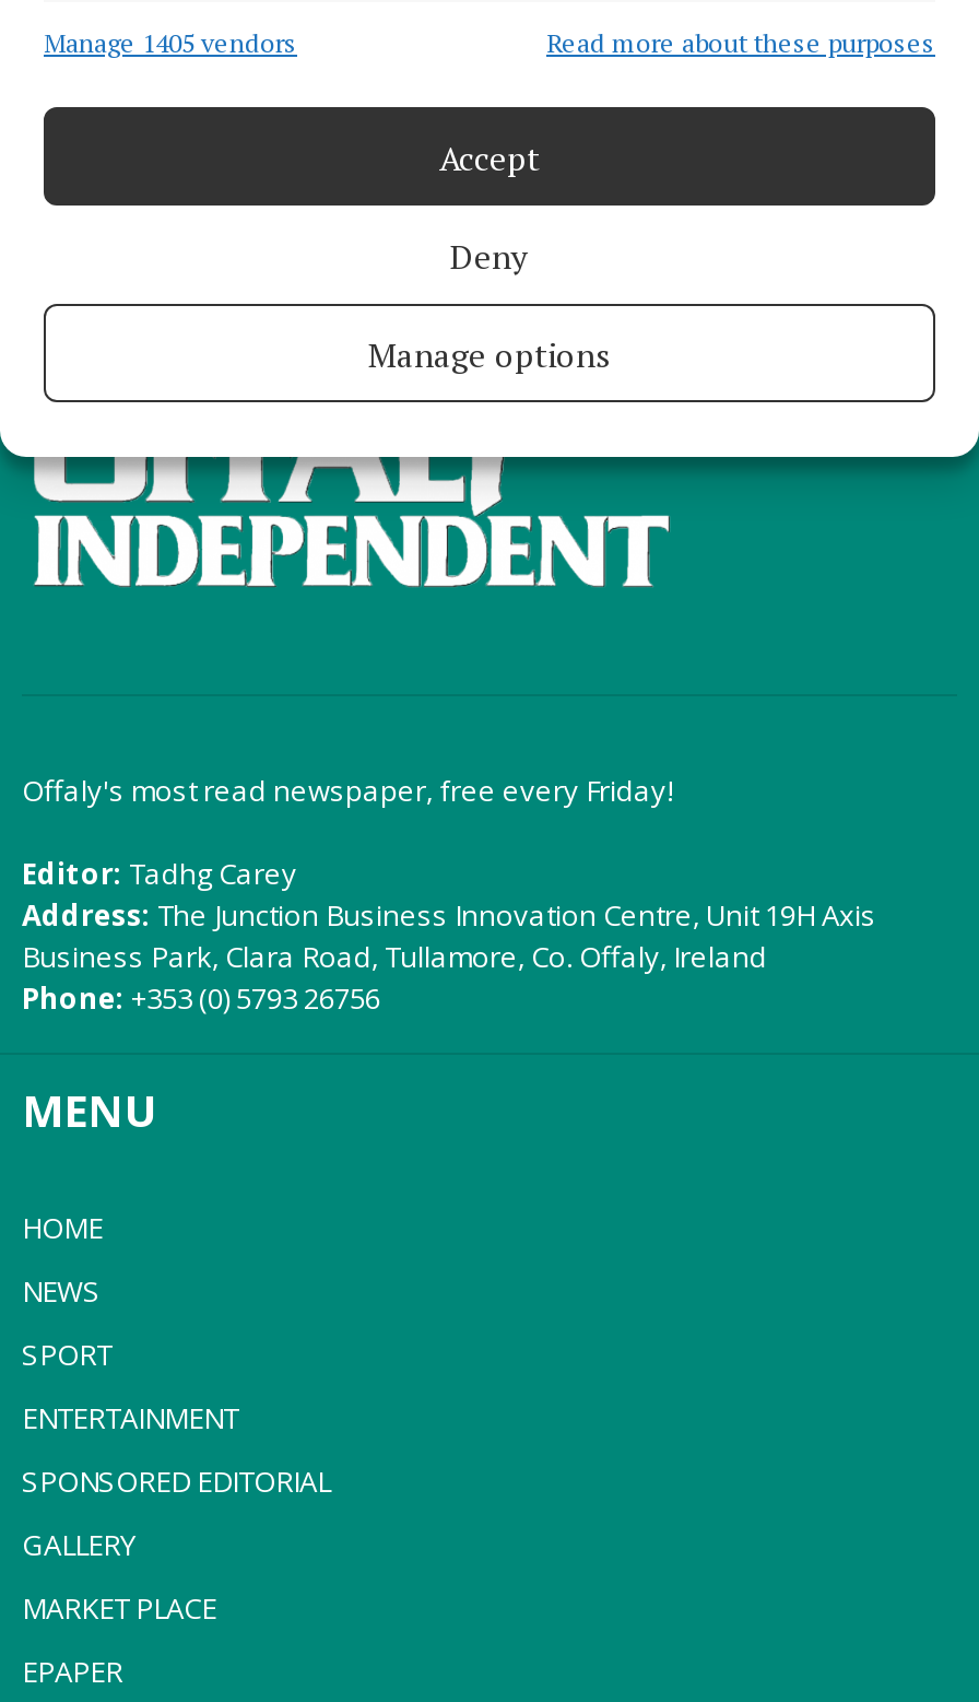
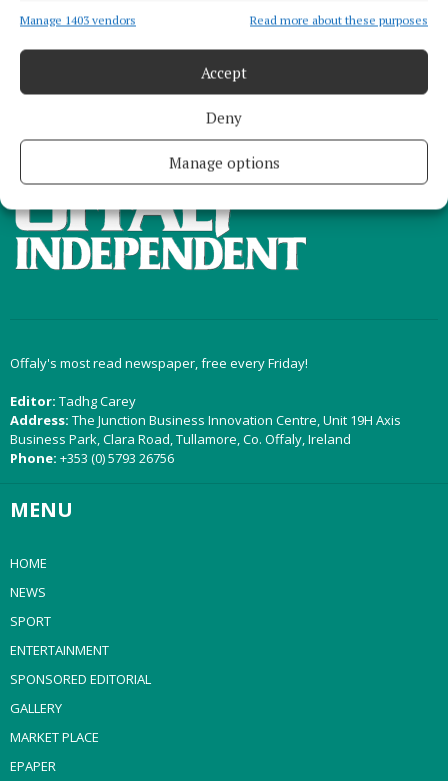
- Manage 1405 vendors
+ Manage 1403 vendors
